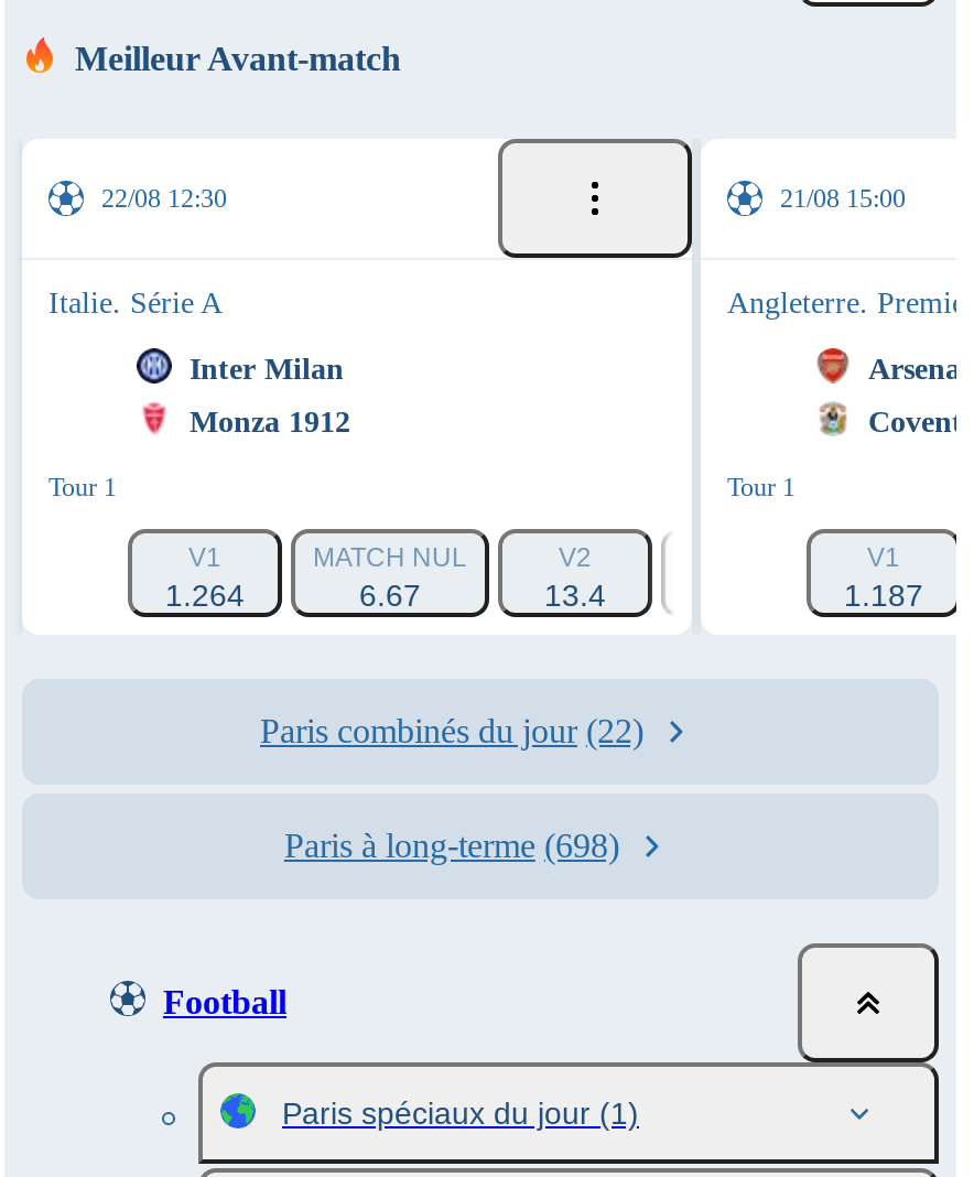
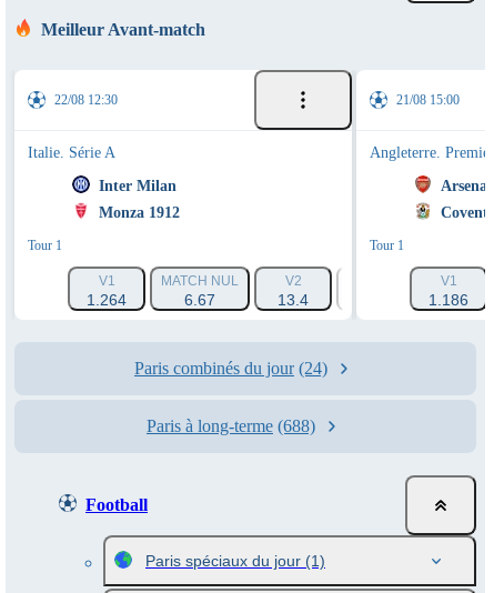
- 1.187
+ 1.186

- Paris combinés du jour (22)
+ Paris combinés du jour (24)

- Paris à long-terme (698)
+ Paris à long-terme (688)
